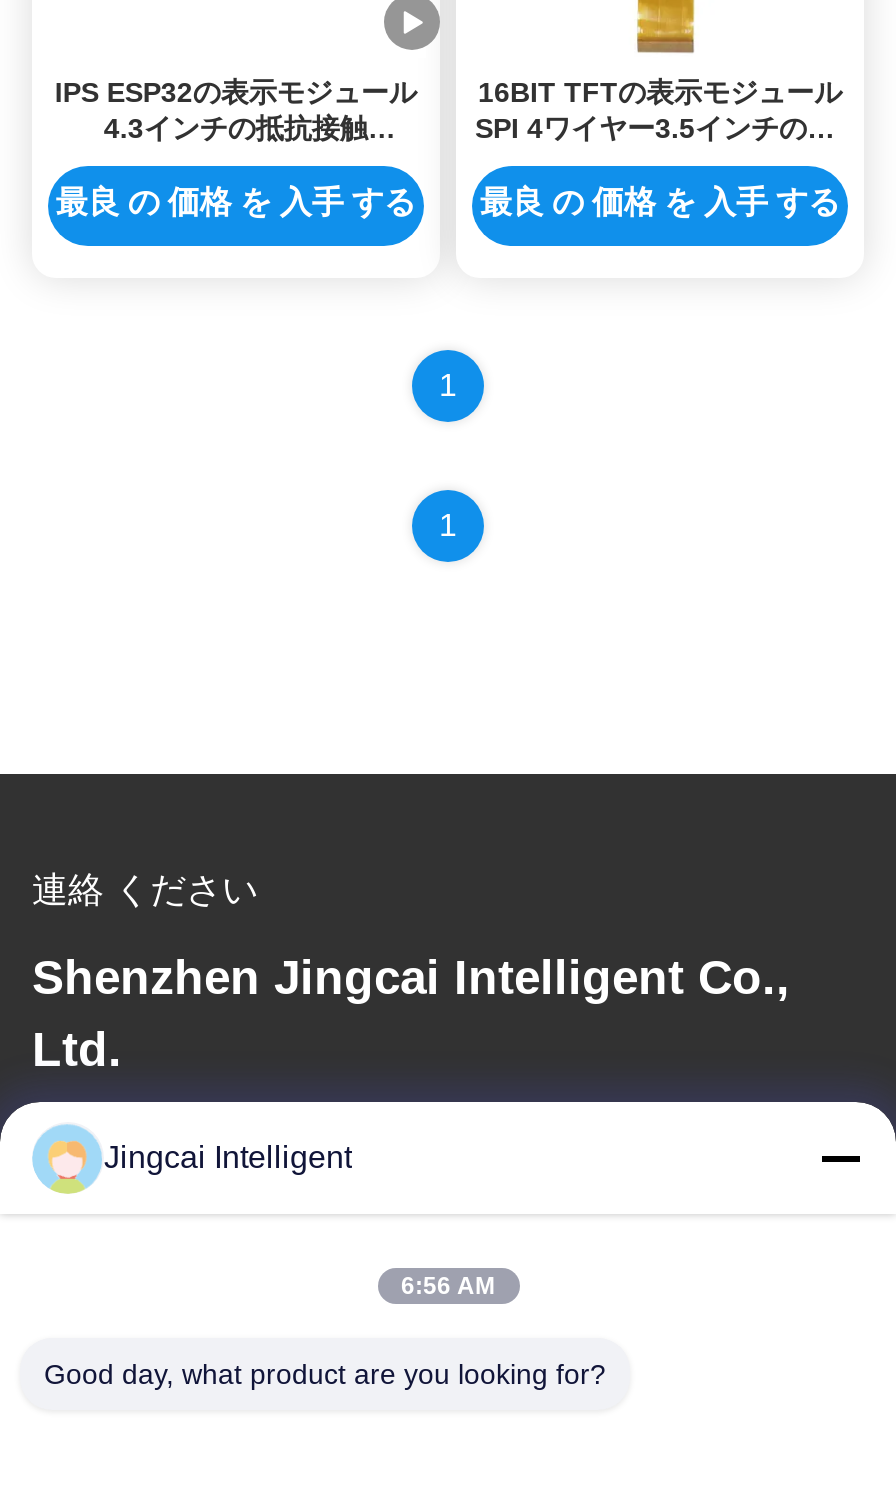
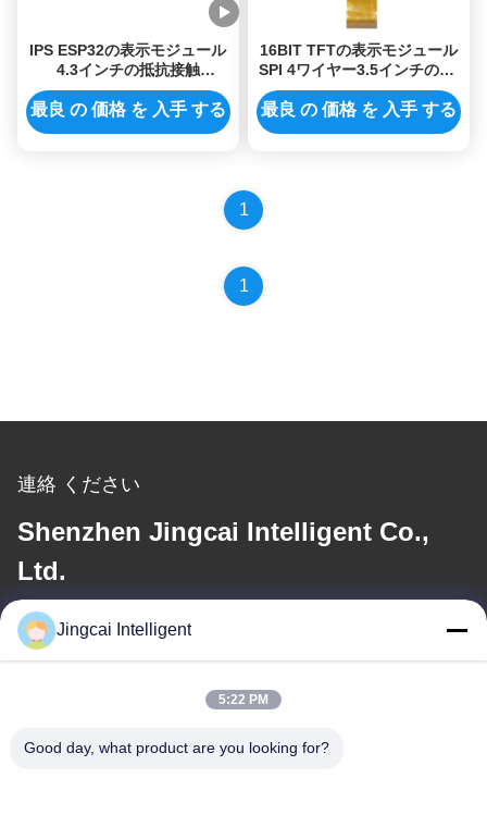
- 6:56 AM
+ 5:22 PM
